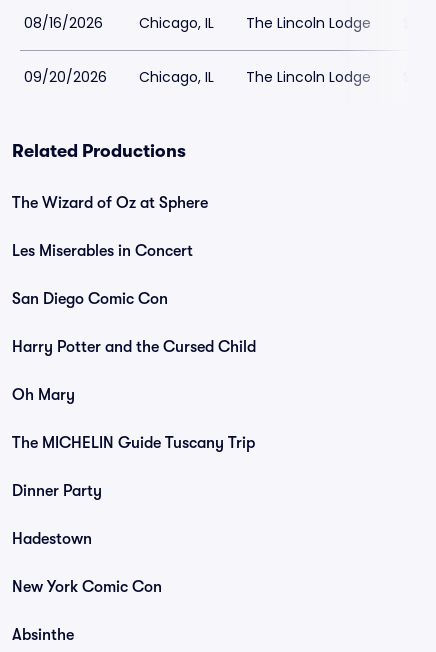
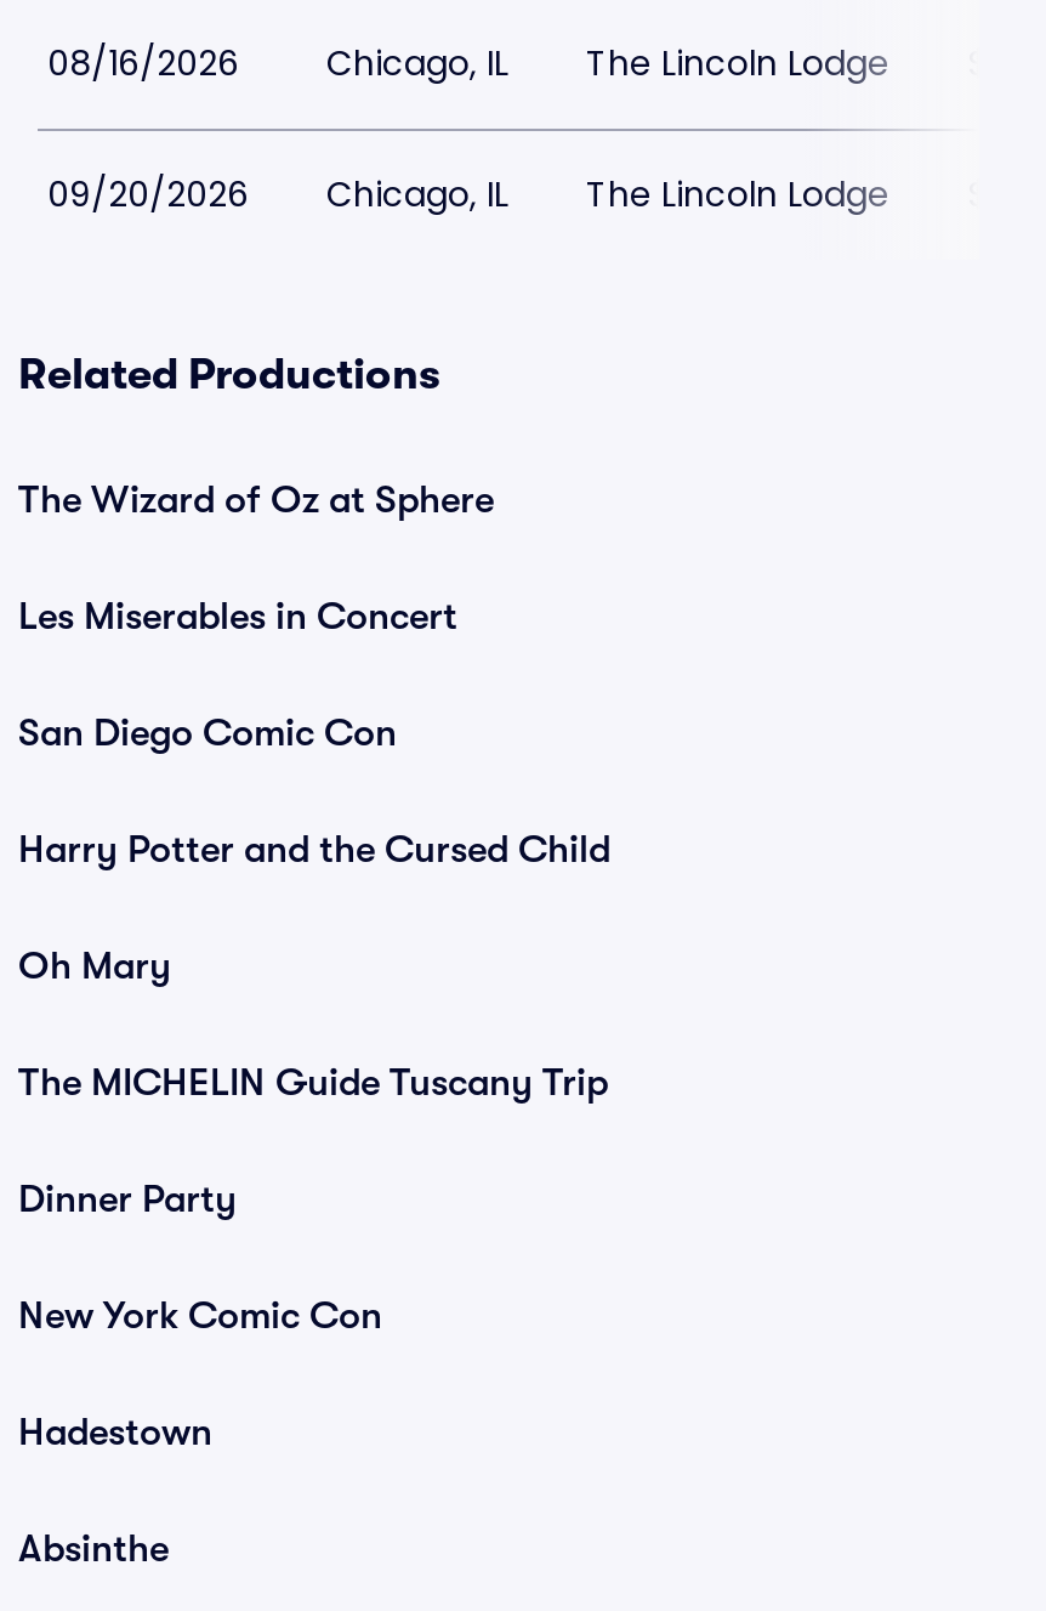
moved down: Hadestown

moved up: New York Comic Con
